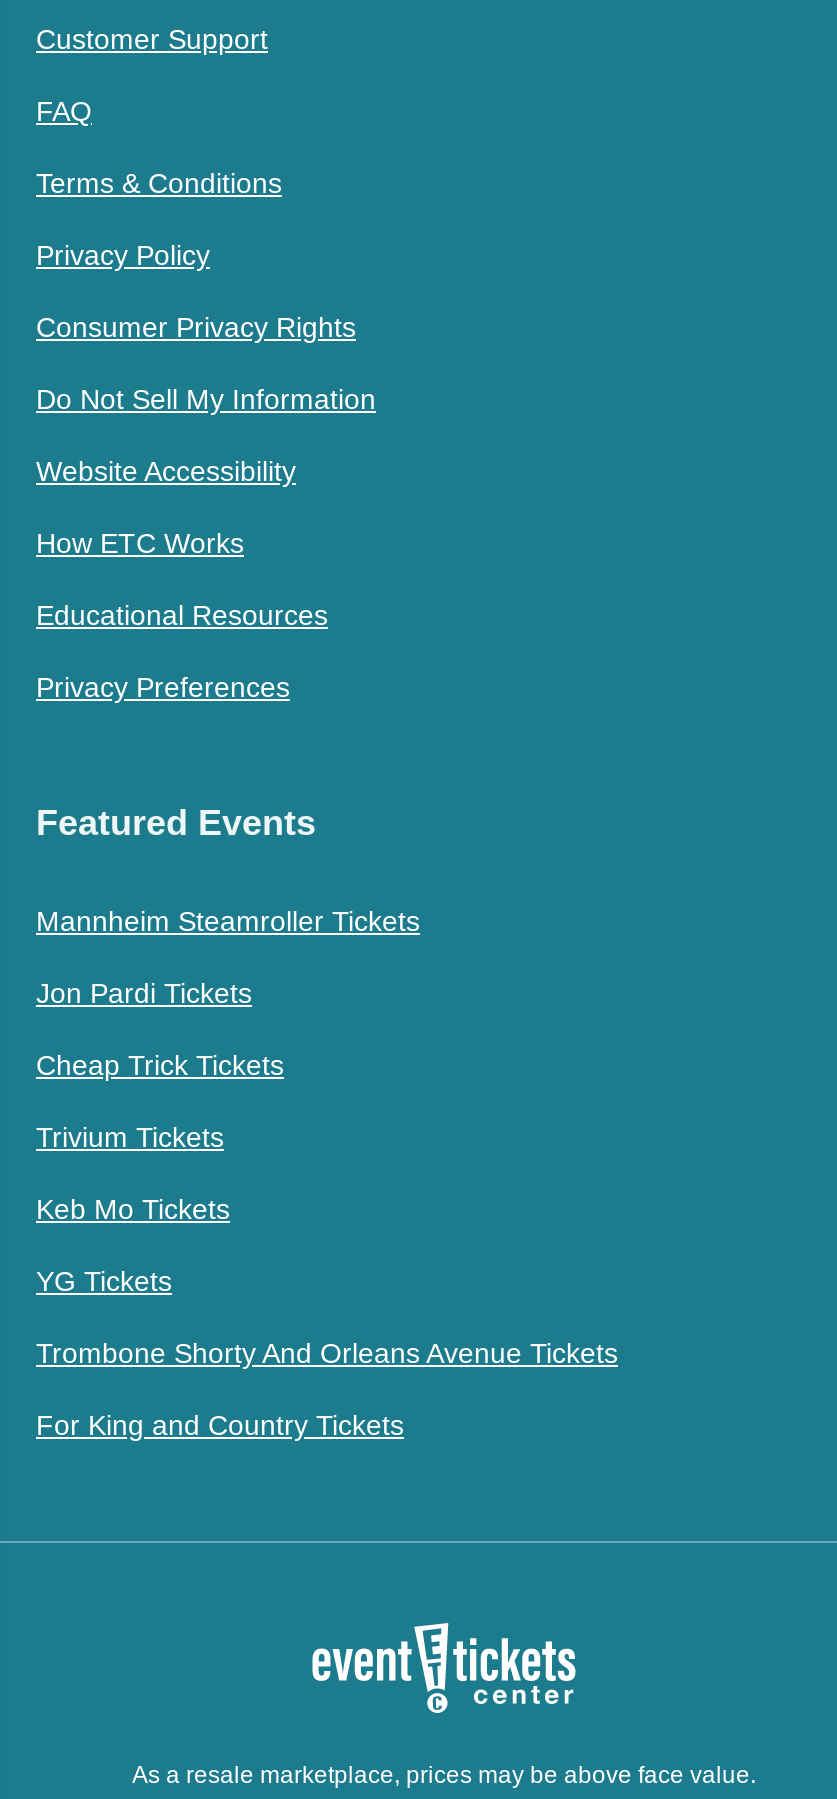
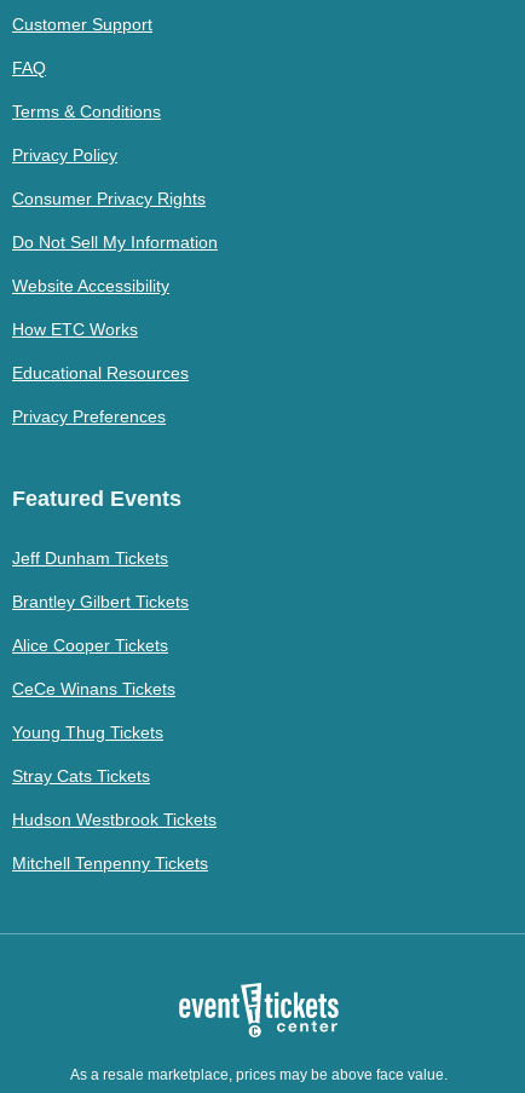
- Mannheim Steamroller Tickets
+ Jeff Dunham Tickets

- Jon Pardi Tickets
+ Brantley Gilbert Tickets

- Cheap Trick Tickets
+ Alice Cooper Tickets

- Trivium Tickets
+ CeCe Winans Tickets

- Keb Mo Tickets
+ Young Thug Tickets

- YG Tickets
+ Stray Cats Tickets

- Trombone Shorty And Orleans Avenue Tickets
+ Hudson Westbrook Tickets

- For King and Country Tickets
+ Mitchell Tenpenny Tickets
